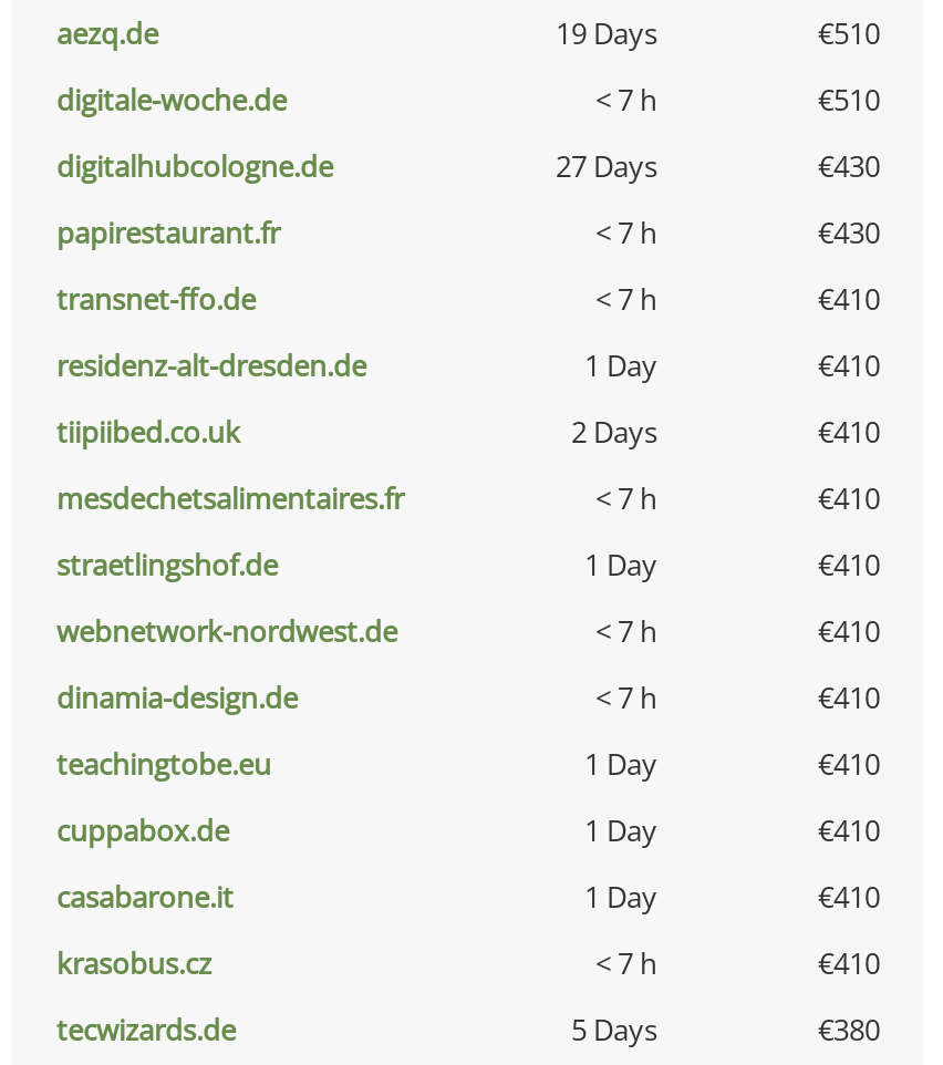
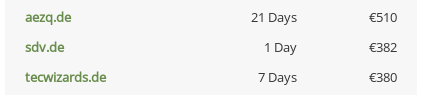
- 19 Days
+ 21 Days

- digitale-woche.de
- < 7 h
- €510
- digitalhubcologne.de
- 27 Days
- €430
- papirestaurant.fr
- < 7 h
- €430
- transnet-ffo.de
- < 7 h
- €410
- residenz-alt-dresden.de
+ sdv.de

- €410
- tiipiibed.co.uk
- 2 Days
- €410
- mesdechetsalimentaires.fr
- < 7 h
- €410
- straetlingshof.de
- 1 Day
- €410
- webnetwork-nordwest.de
- < 7 h
- €410
- dinamia-design.de
- < 7 h
- €410
- teachingtobe.eu
- 1 Day
- €410
- cuppabox.de
- 1 Day
- €410
- casabarone.it
- 1 Day
- €410
- krasobus.cz
- < 7 h
- €410
+ €382

- 5 Days
+ 7 Days
